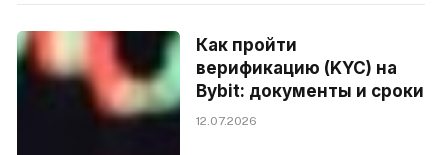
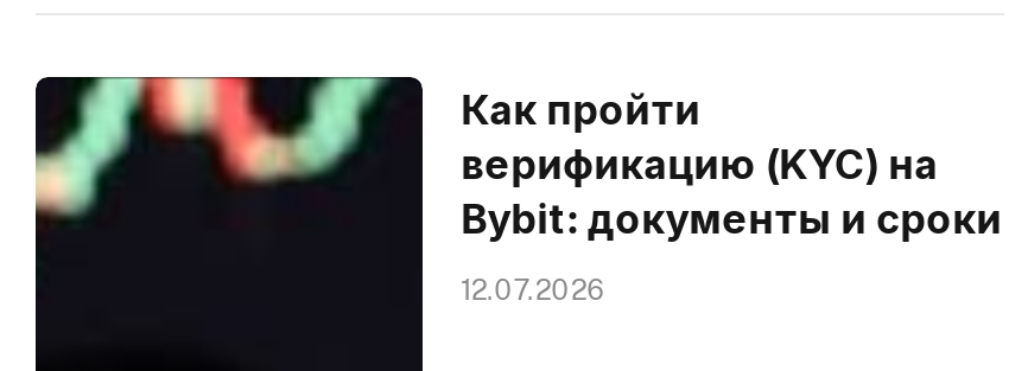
- [image]
+ [image]
